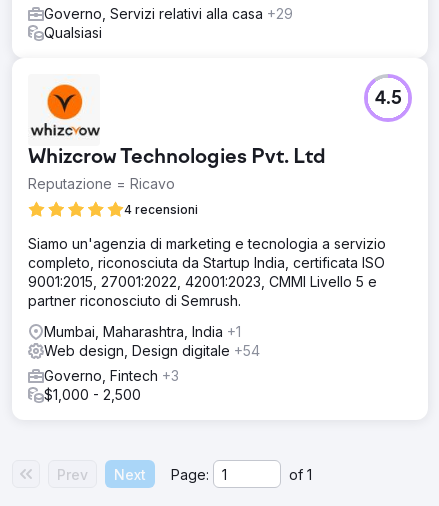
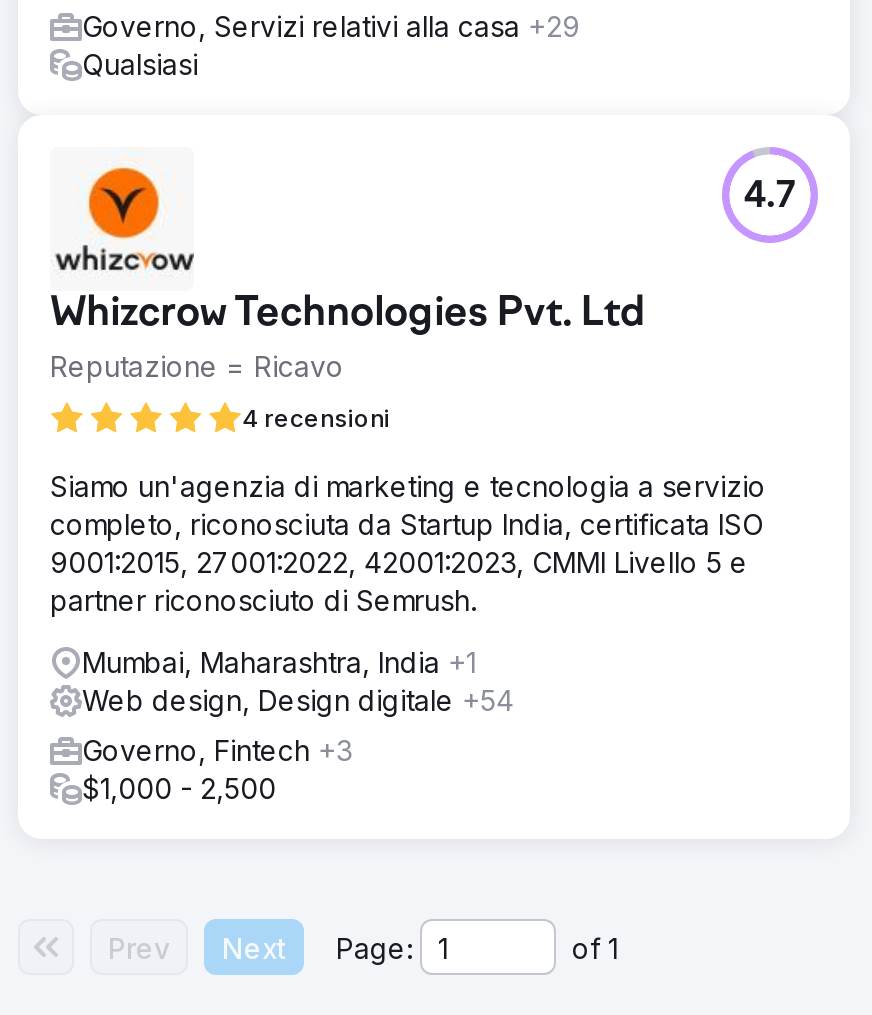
- 4.5
+ 4.7
